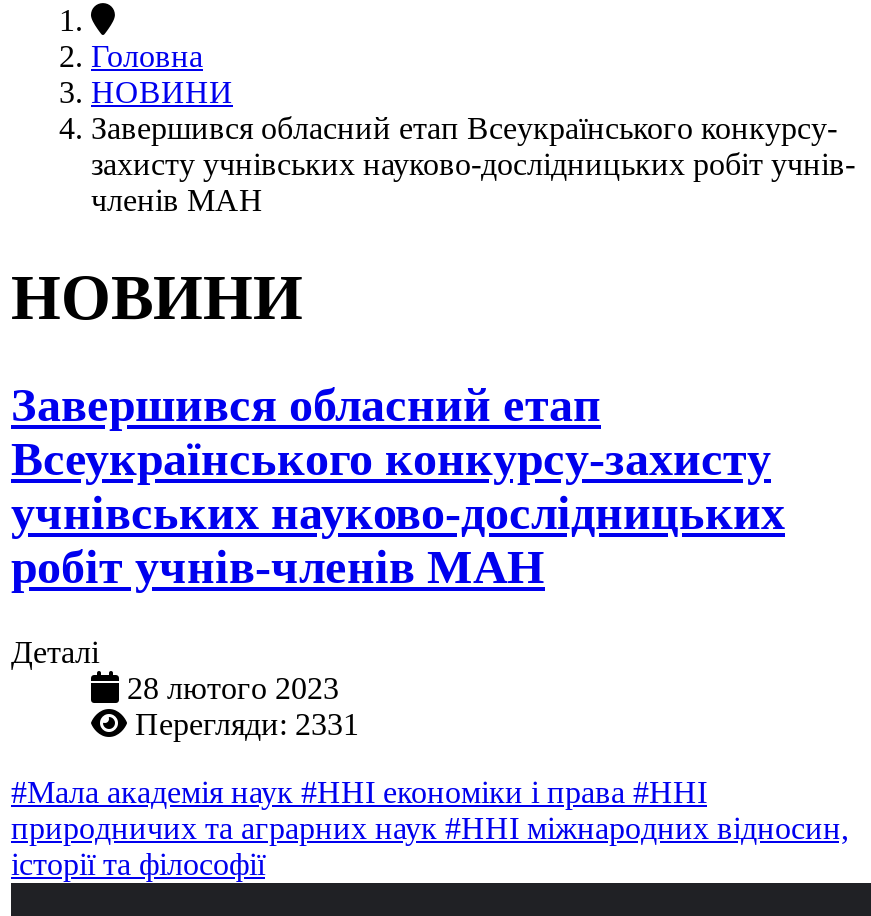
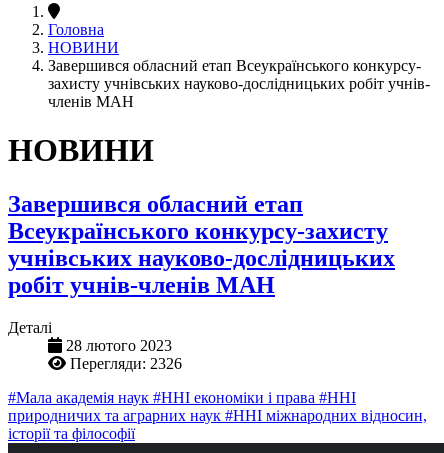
- Перегляди: 2331
+ Перегляди: 2326
